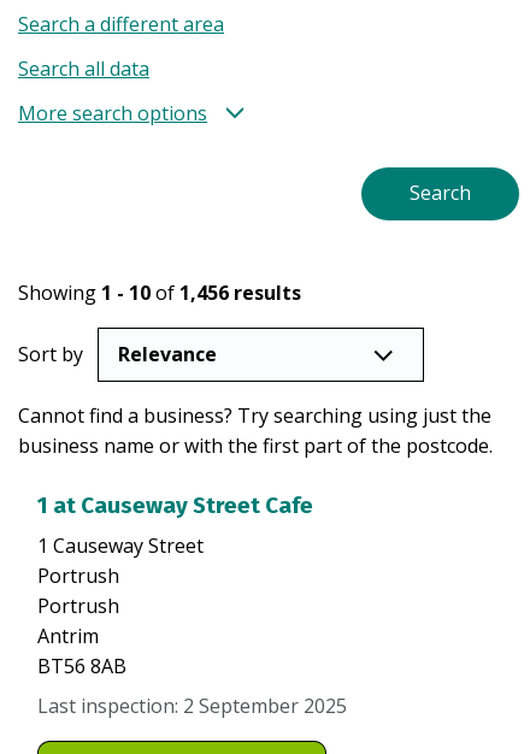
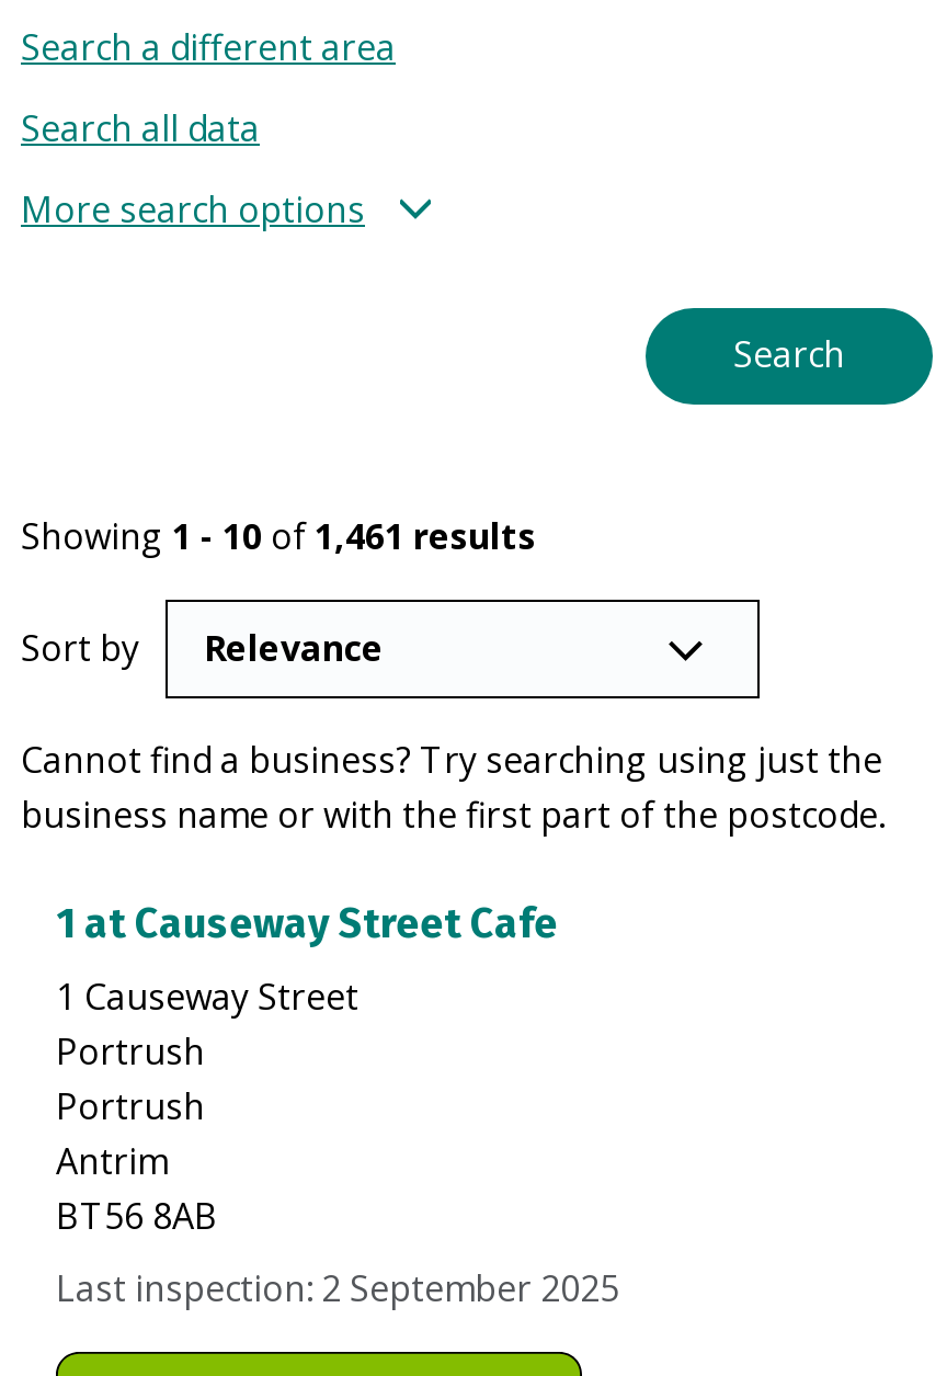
- Showing 1 - 10 of 1,456 results
+ Showing 1 - 10 of 1,461 results
